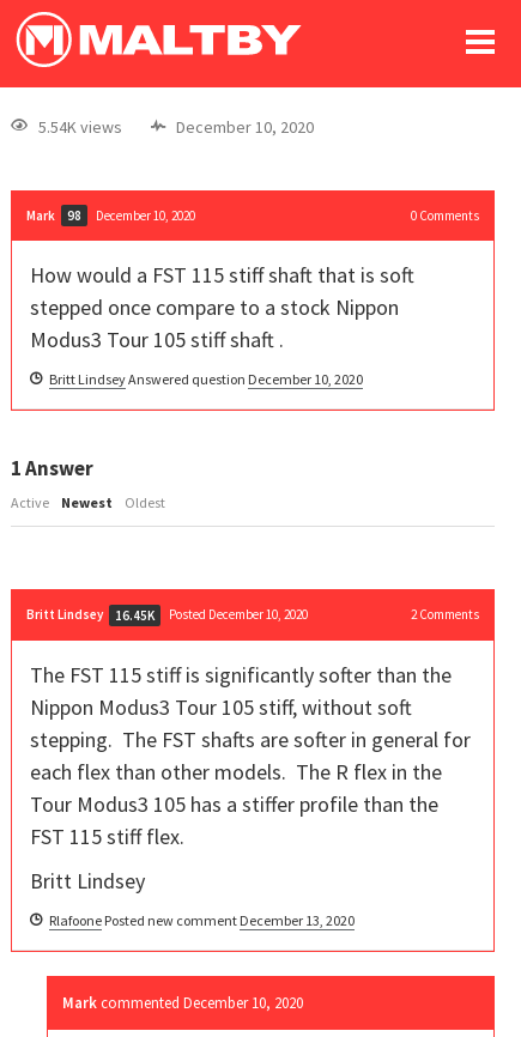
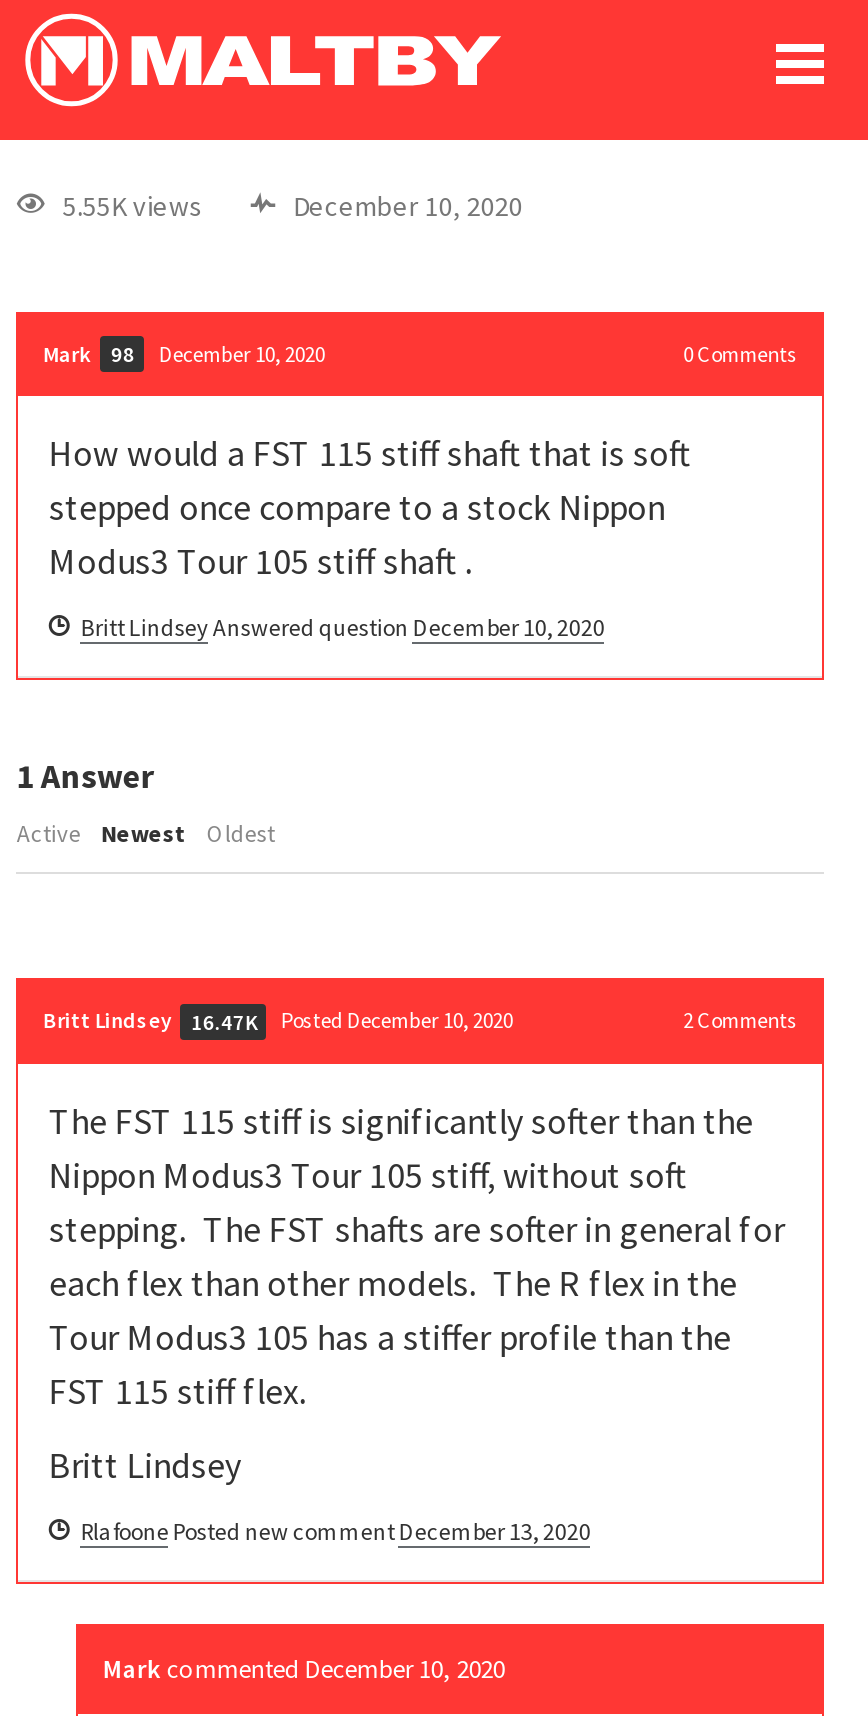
- 5.54K views
+ 5.55K views

- Britt Lindsey 16.45K Posted December 10, 2020
+ Britt Lindsey 16.47K Posted December 10, 2020
